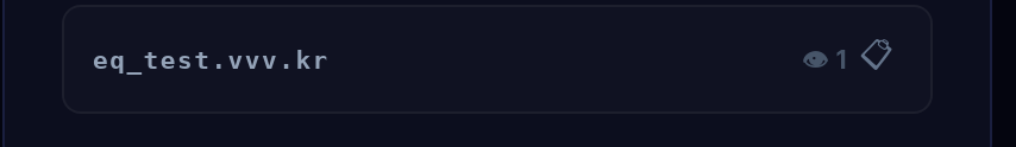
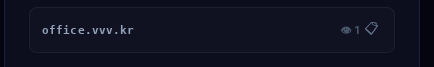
- eq_test.vvv.kr
+ office.vvv.kr
